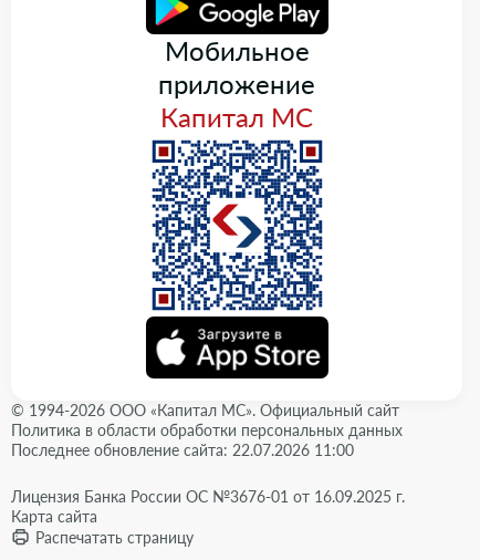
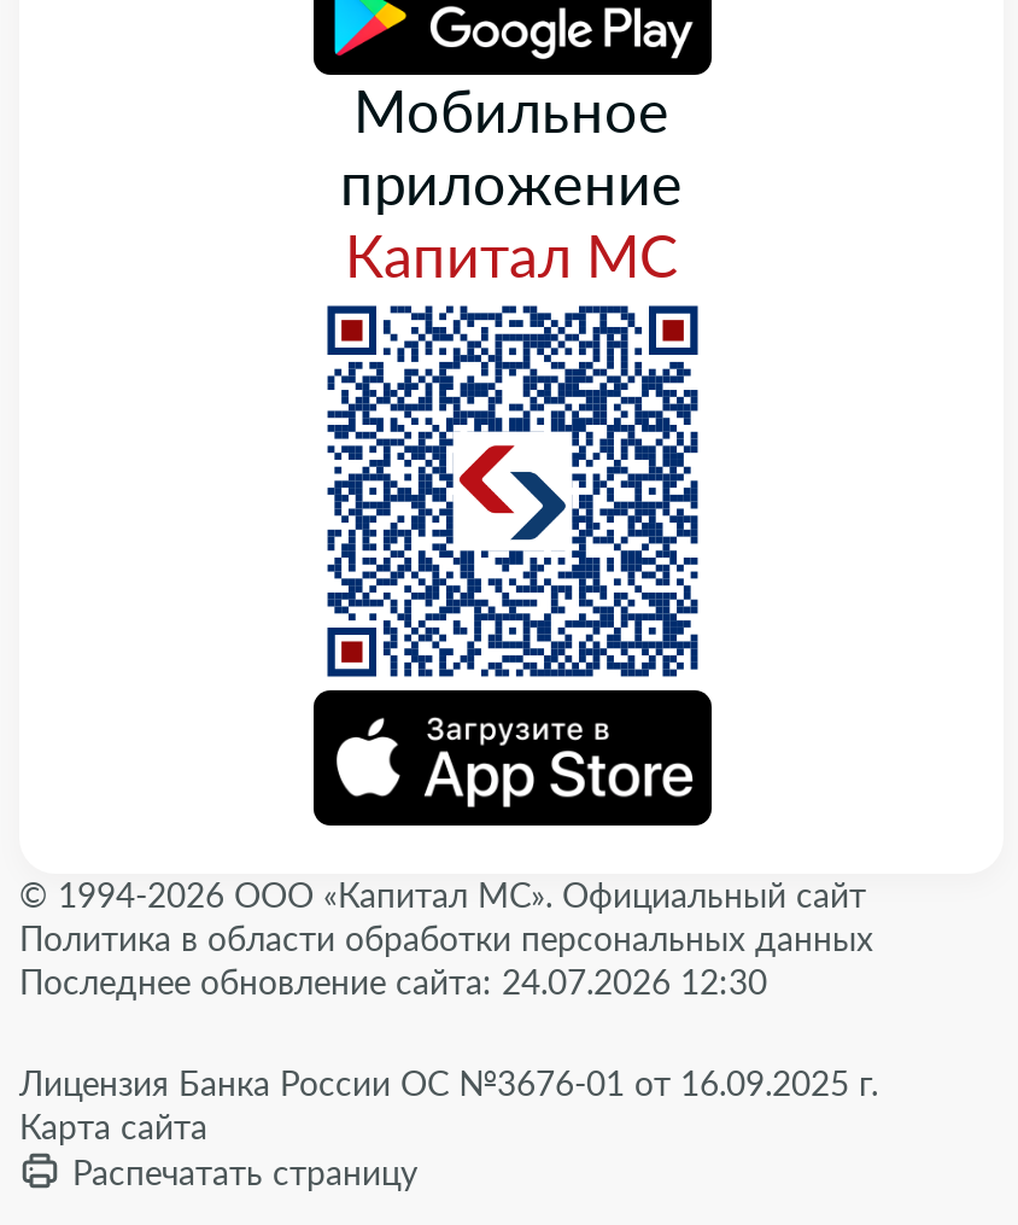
- Последнее обновление сайта: 22.07.2026 11:00
+ Последнее обновление сайта: 24.07.2026 12:30
